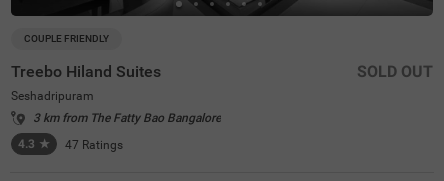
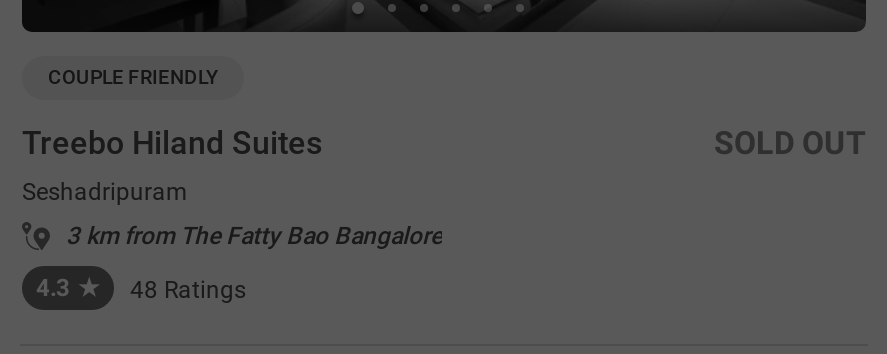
- 47 Ratings
+ 48 Ratings
